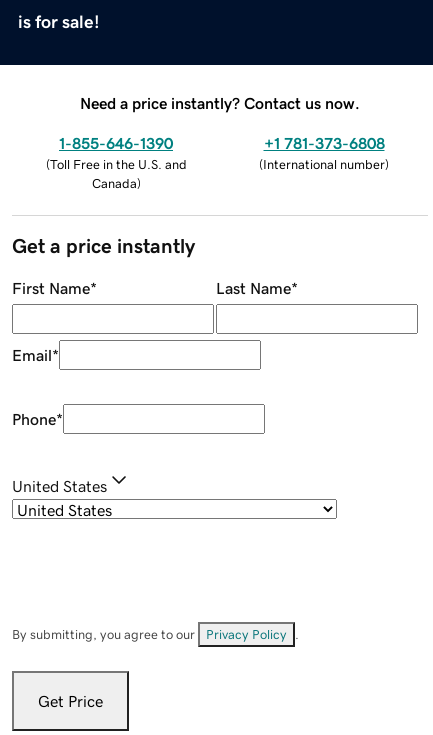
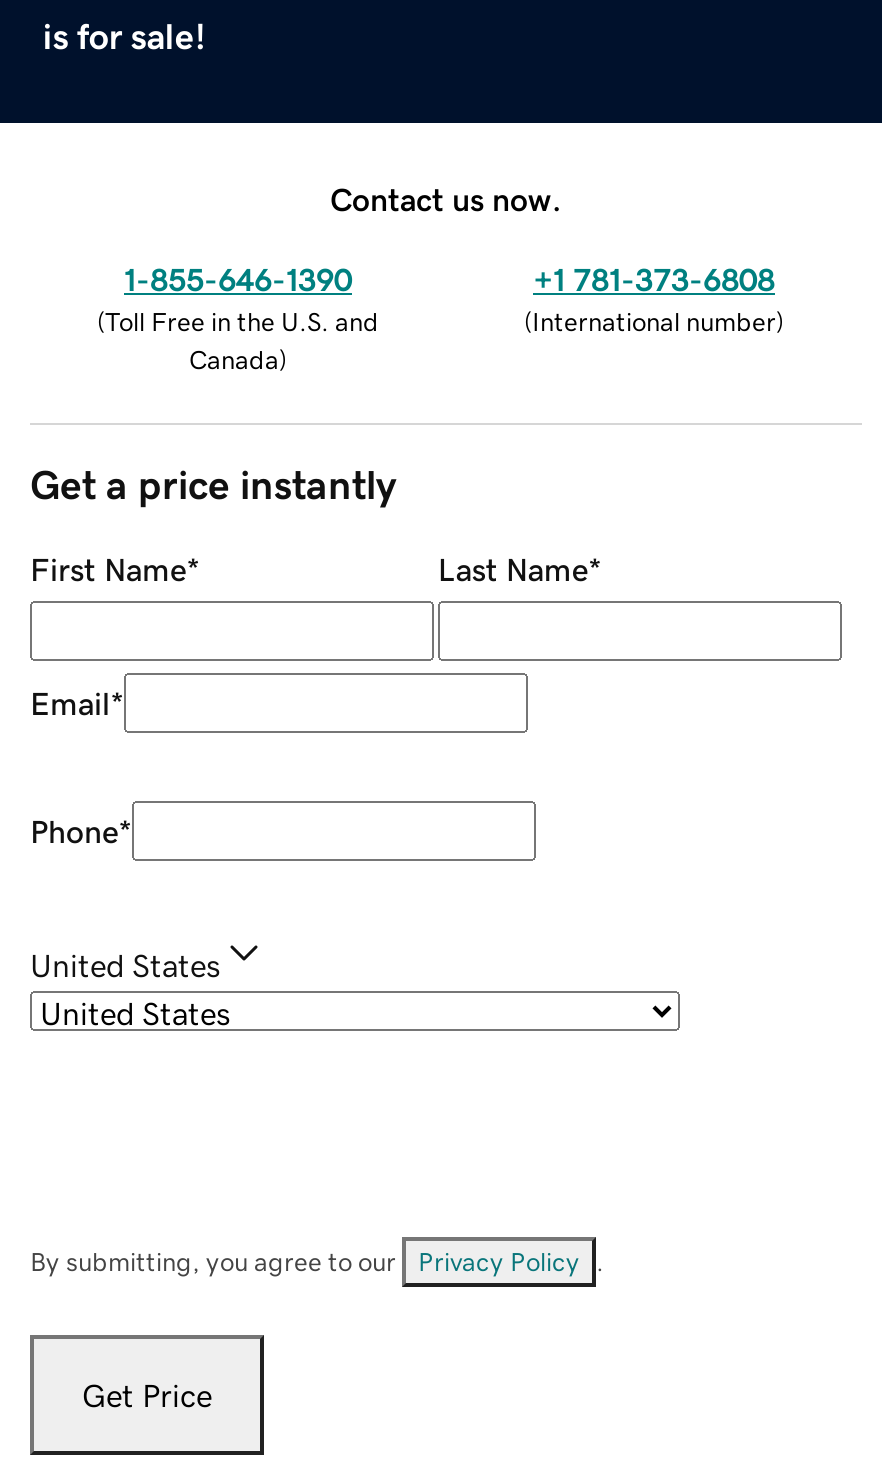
- Need a price instantly? Contact us now.
+ Contact us now.
